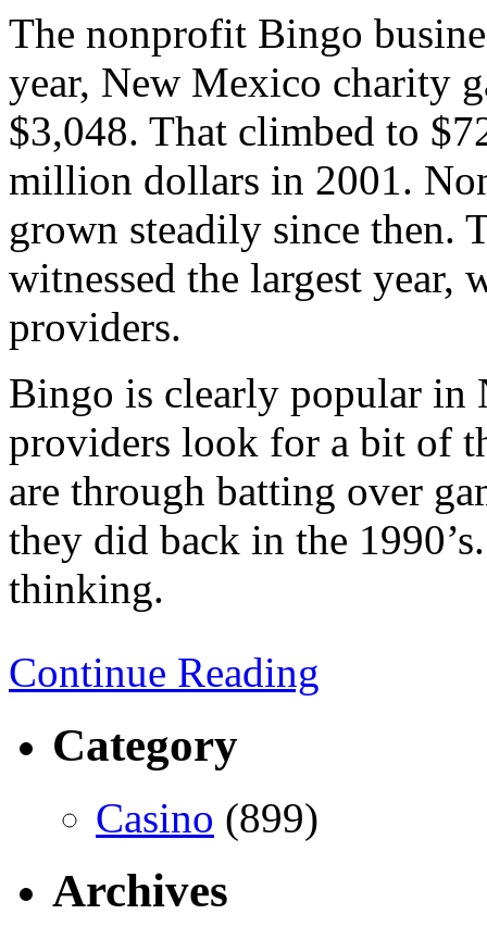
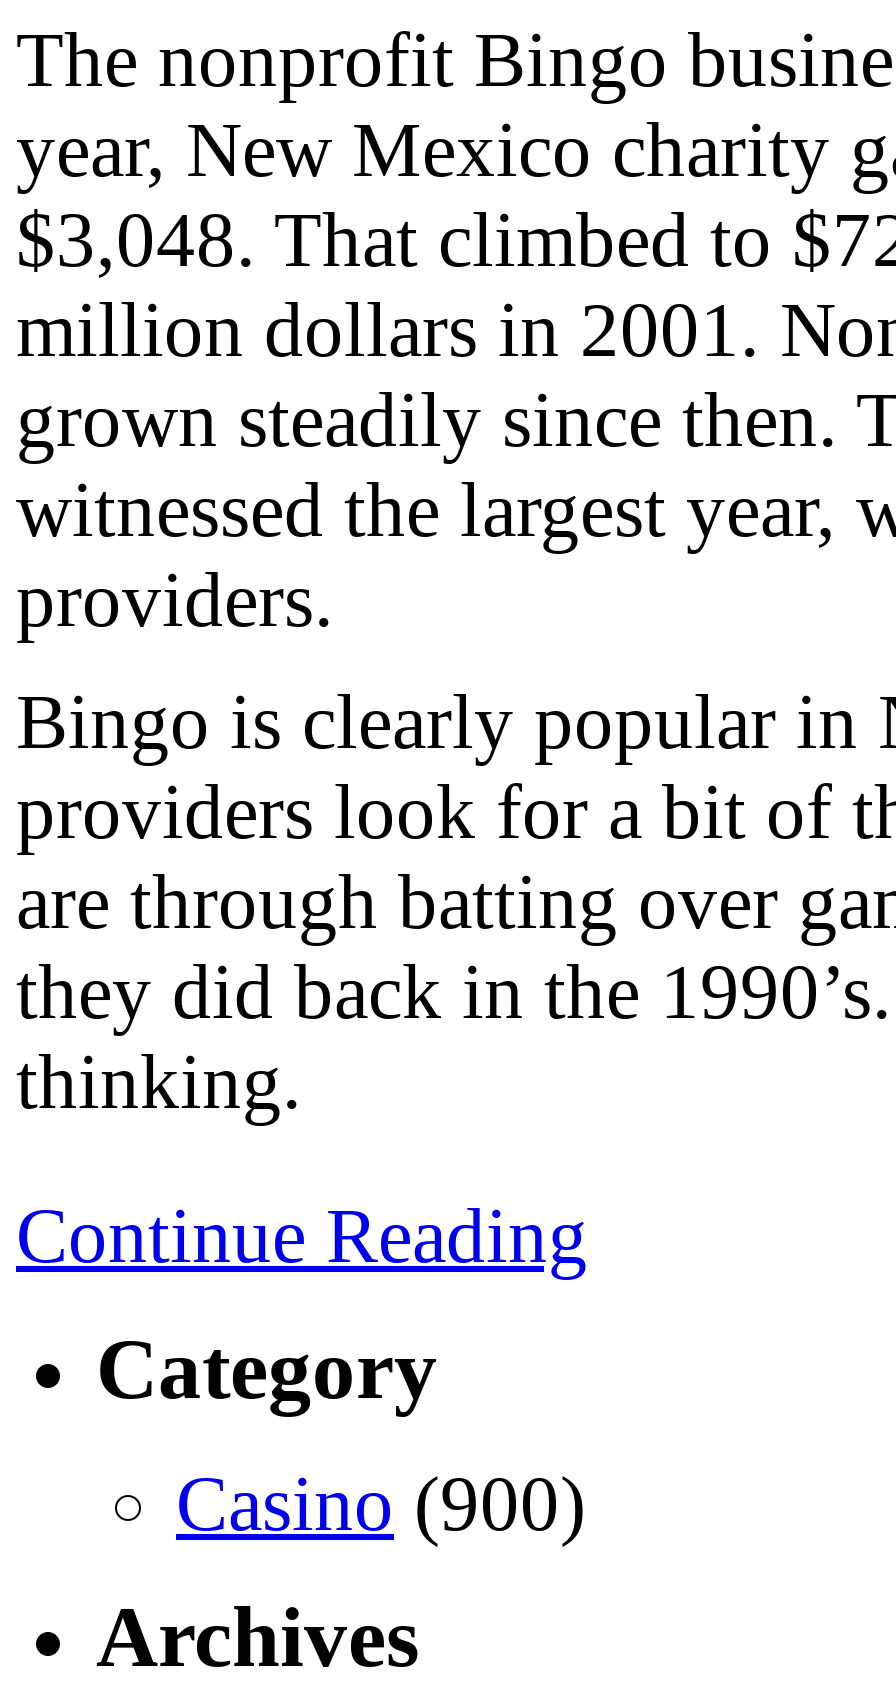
- Casino (899)
+ Casino (900)
